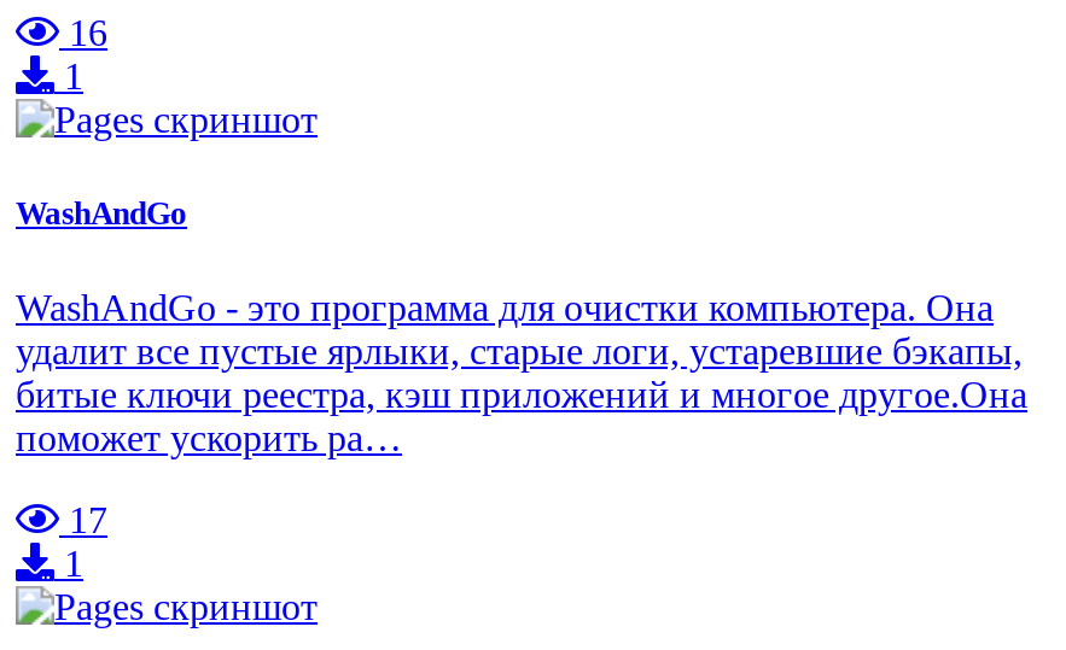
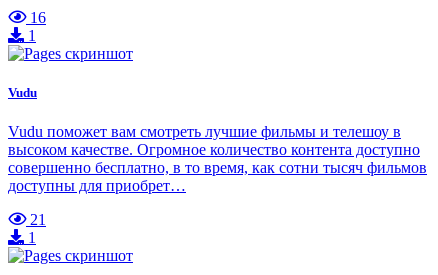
- WashAndGo
+ Vudu

- WashAndGo - это программа для очистки компьютера. Она
- удалит все пустые ярлыки, старые логи, устаревшие бэкапы,
- битые ключи реестра, кэш приложений и многое другое.Она
- поможет ускорить ра…
+ Vudu поможет вам смотреть лучшие фильмы и телешоу в
+ высоком качестве. Огромное количество контента доступно
+ совершенно бесплатно, в то время, как сотни тысяч фильмов
+ доступны для приобрет…

- 17
+ 21
